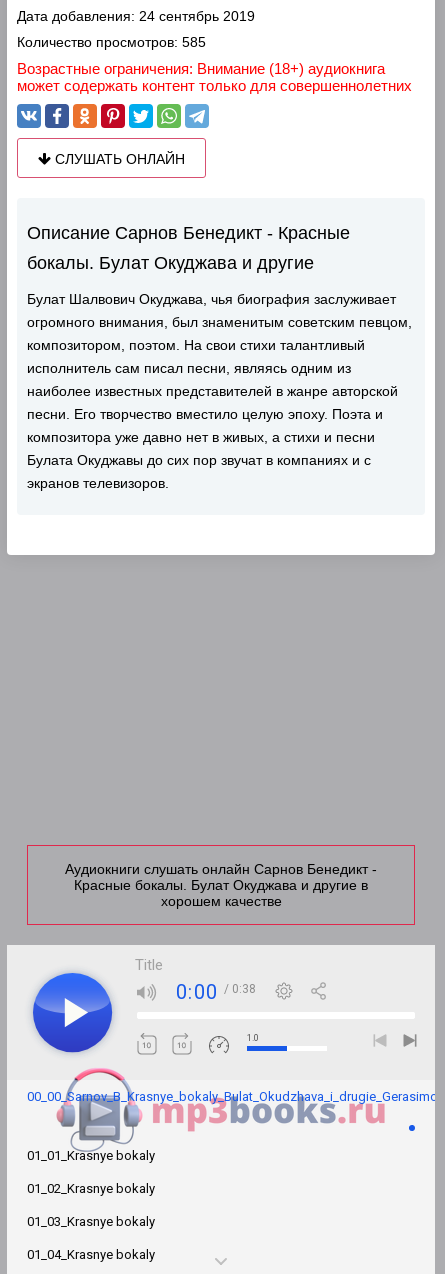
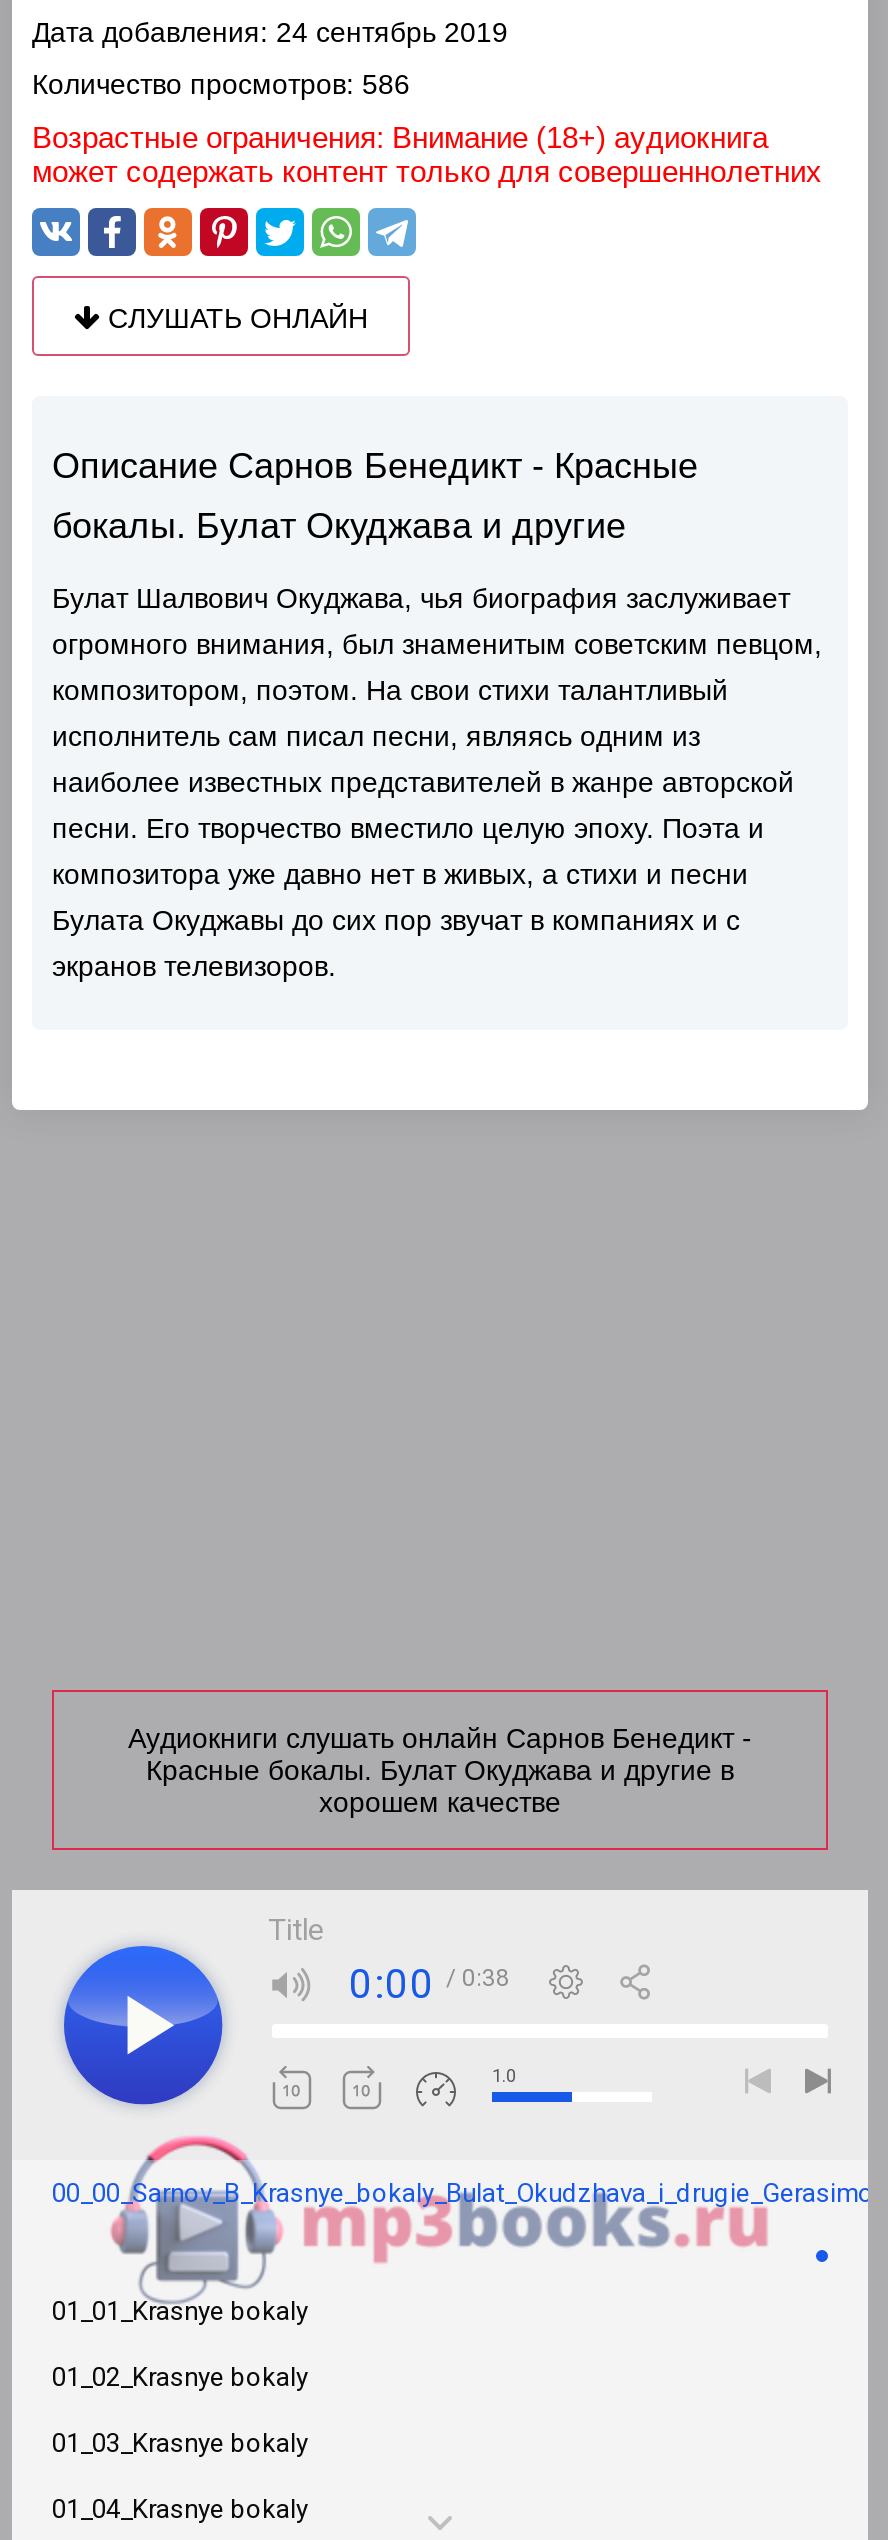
- Количество просмотров: 585
+ Количество просмотров: 586
